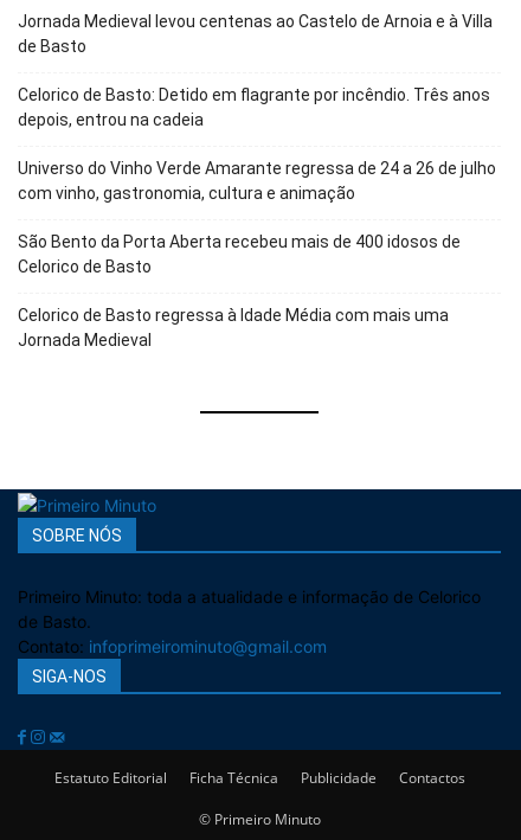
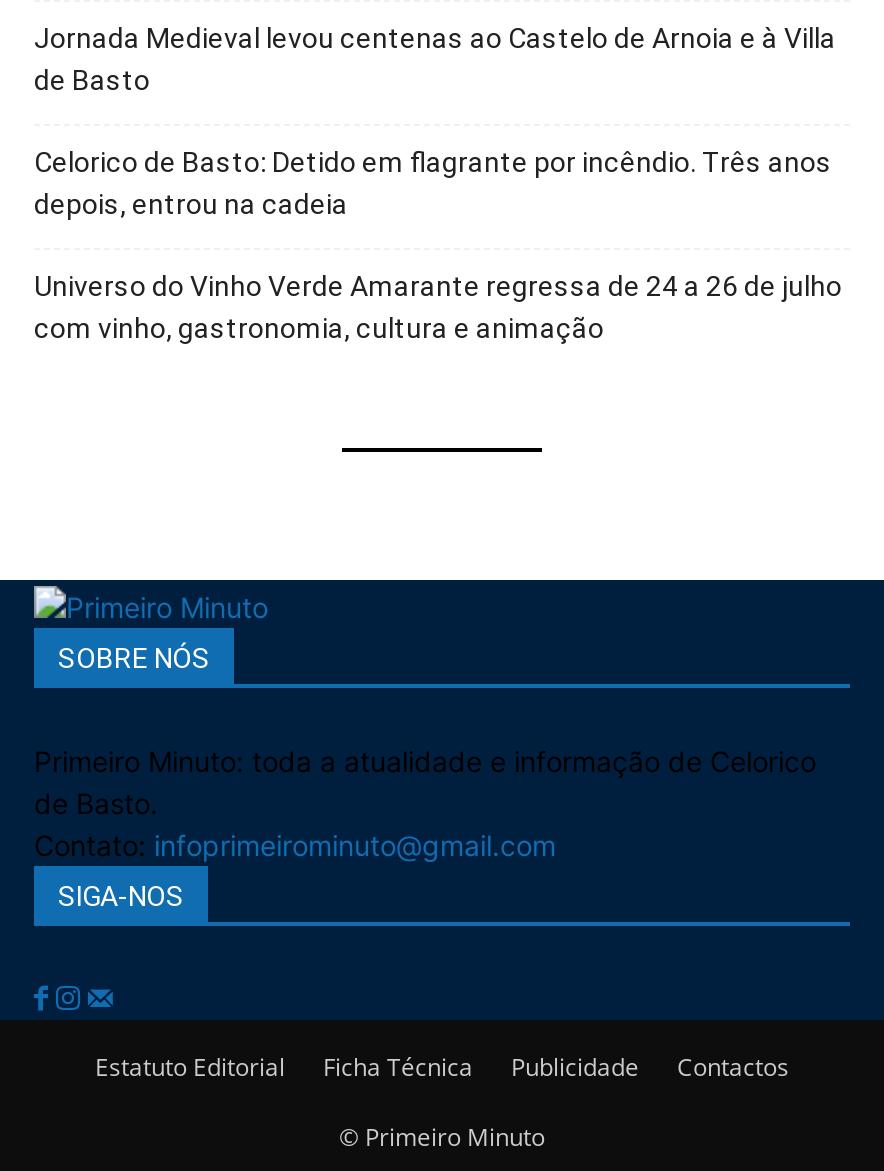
- São Bento da Porta Aberta recebeu mais de 400 idosos de
- Celorico de Basto
- Celorico de Basto regressa à Idade Média com mais uma
- Jornada Medieval
